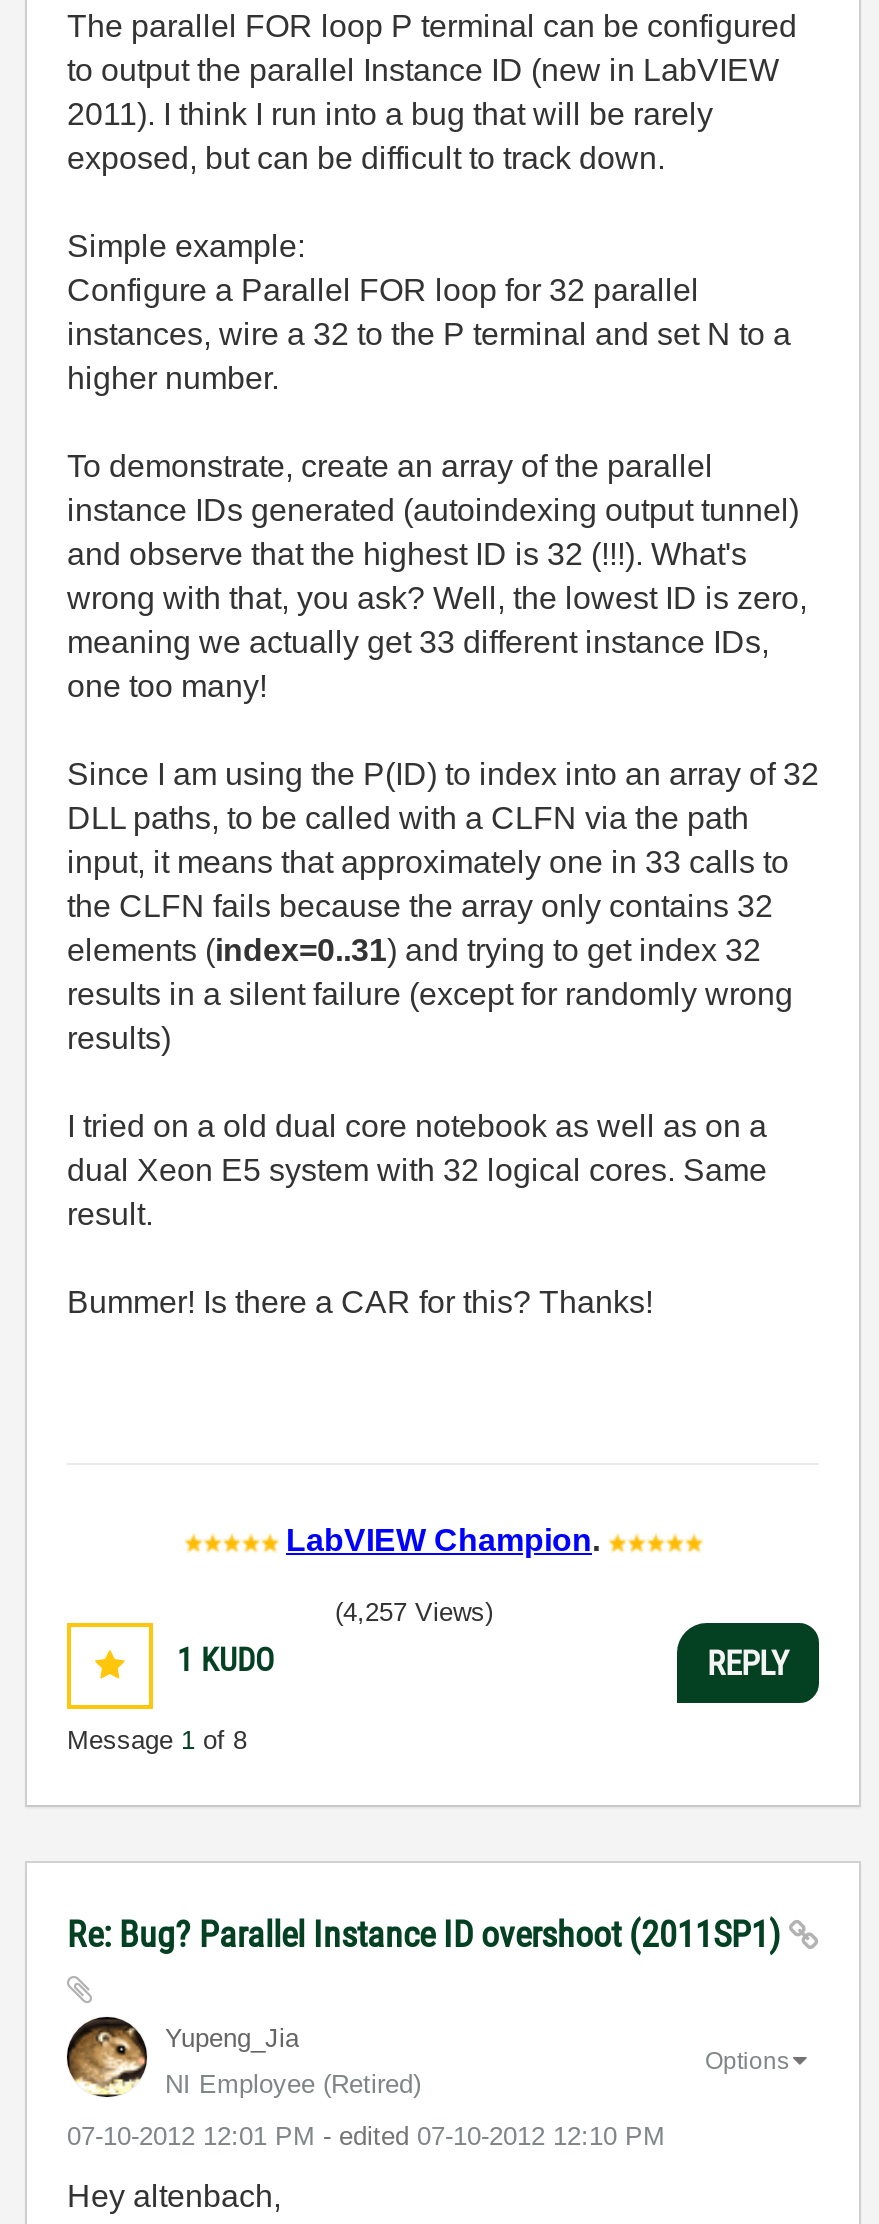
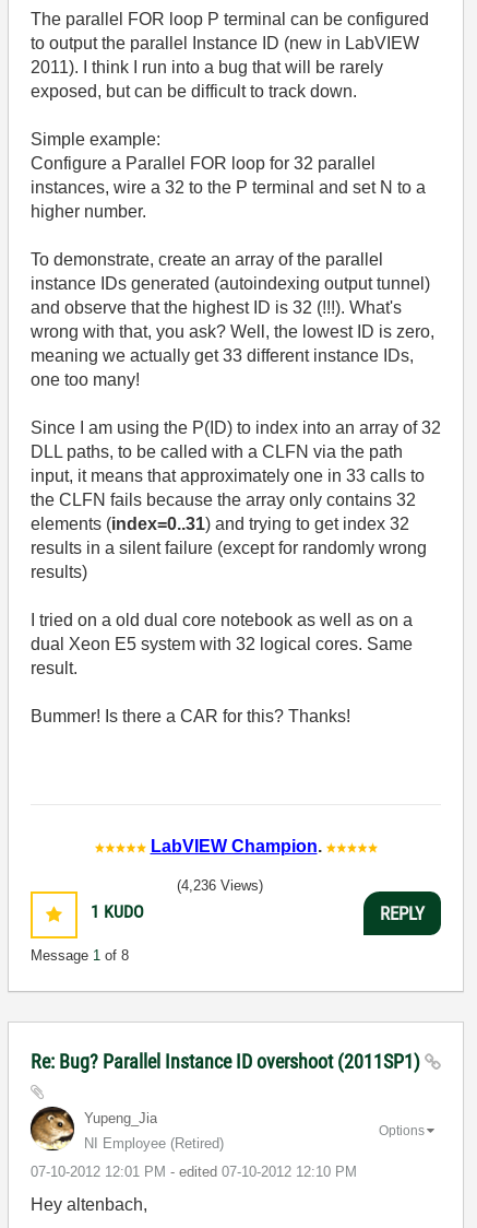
- (4,257 Views)
+ (4,236 Views)
